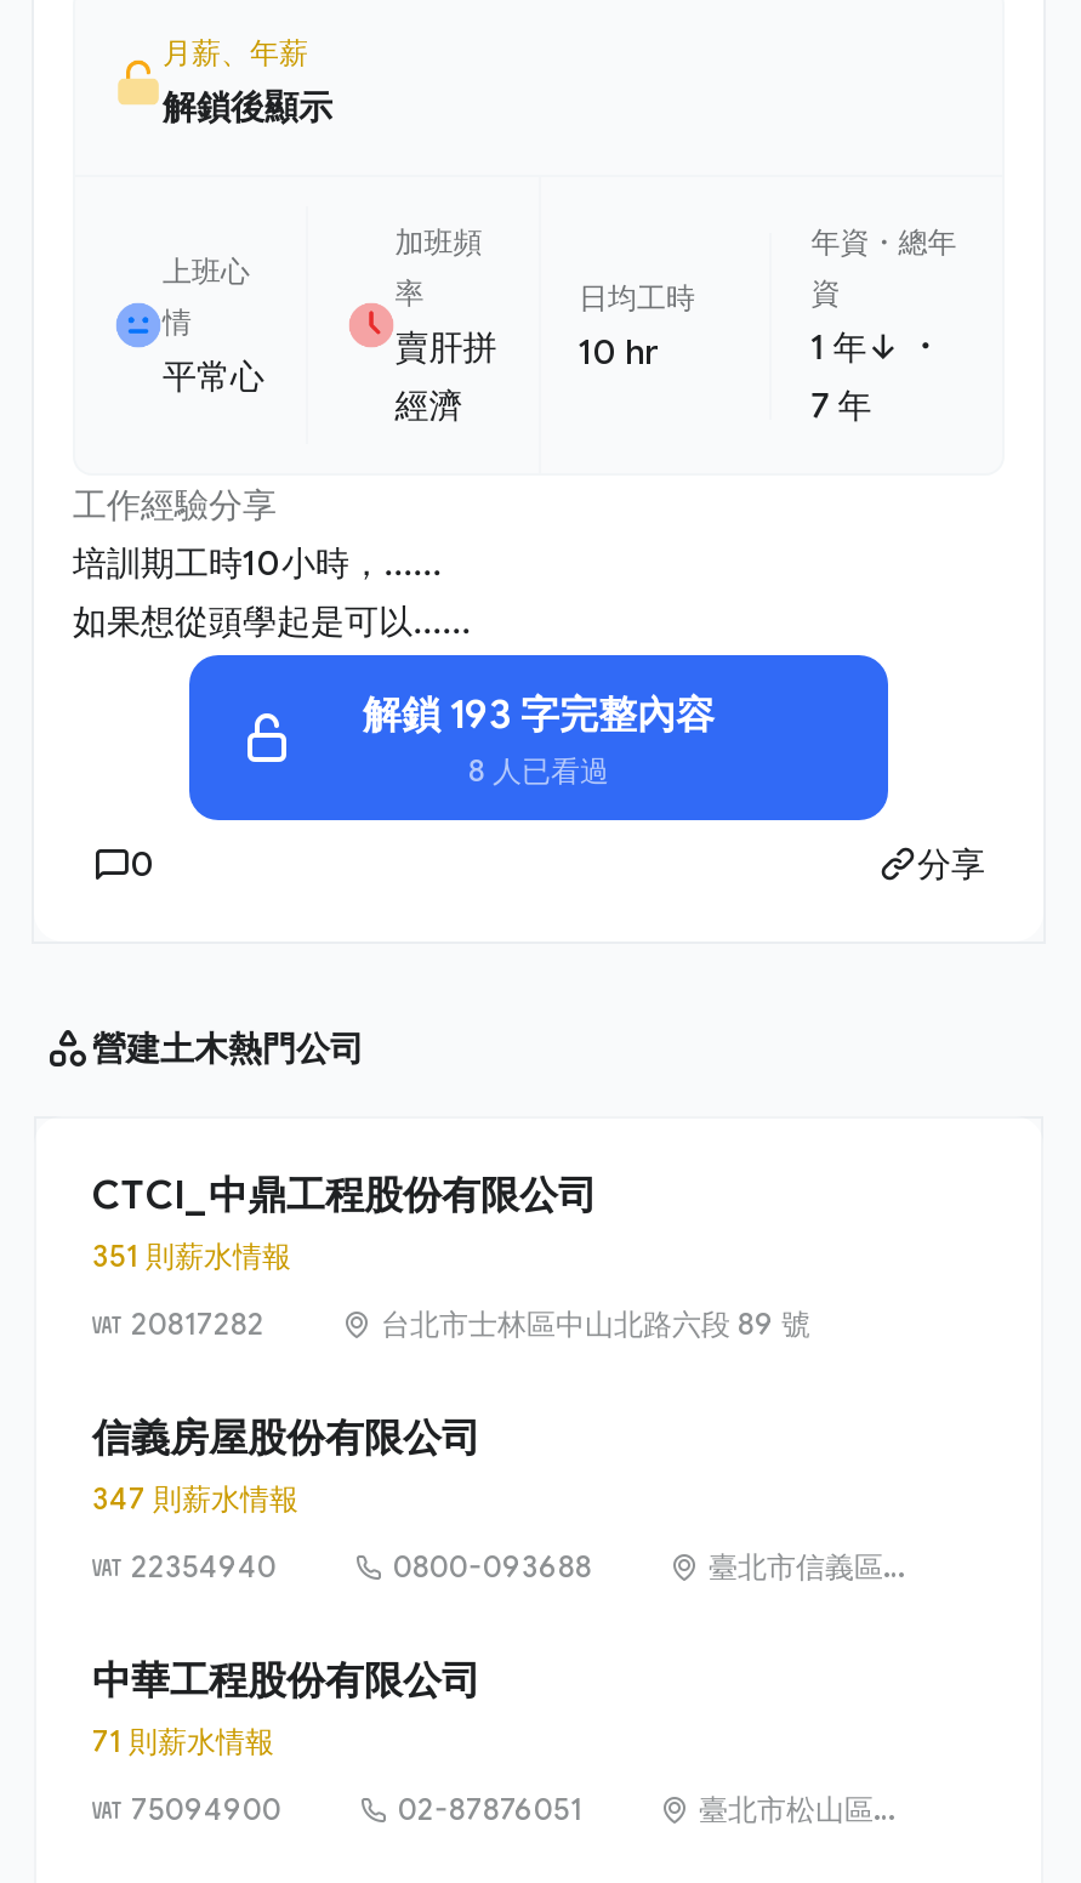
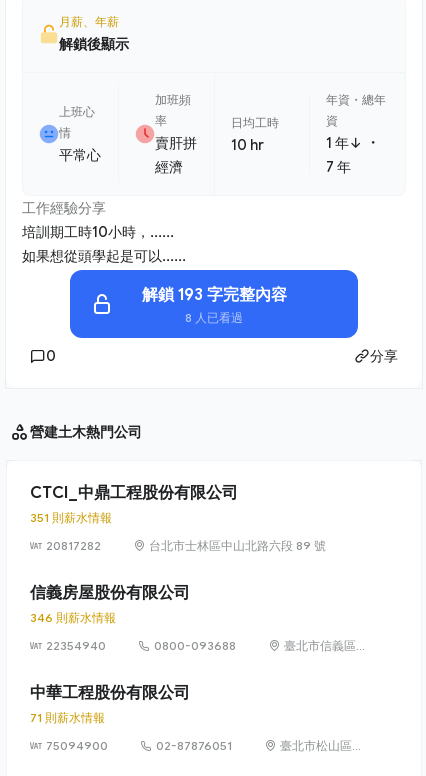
- 347 則薪水情報
+ 346 則薪水情報
